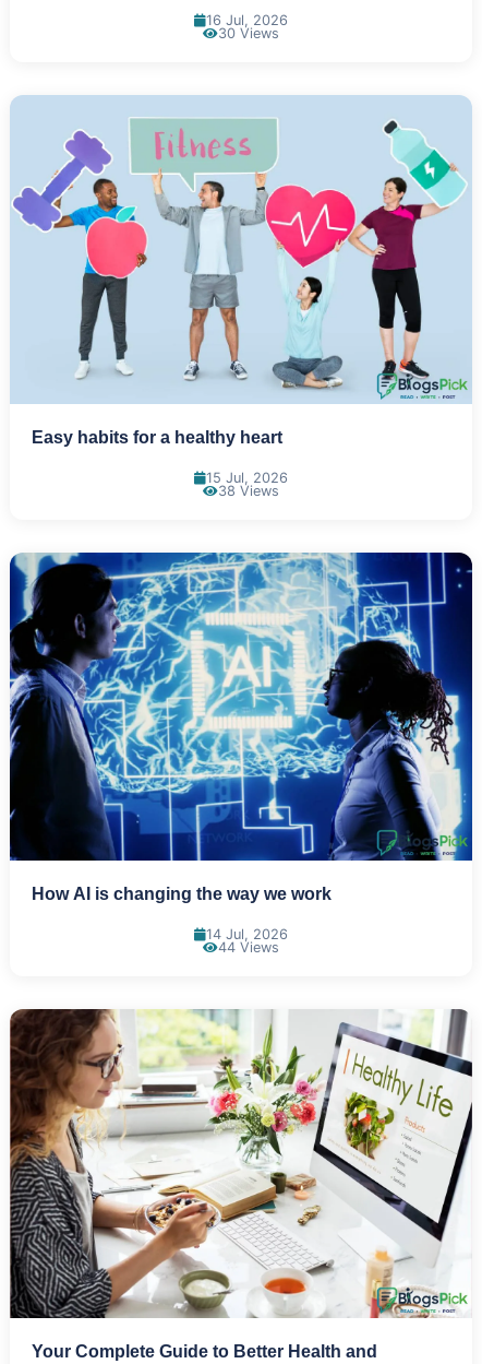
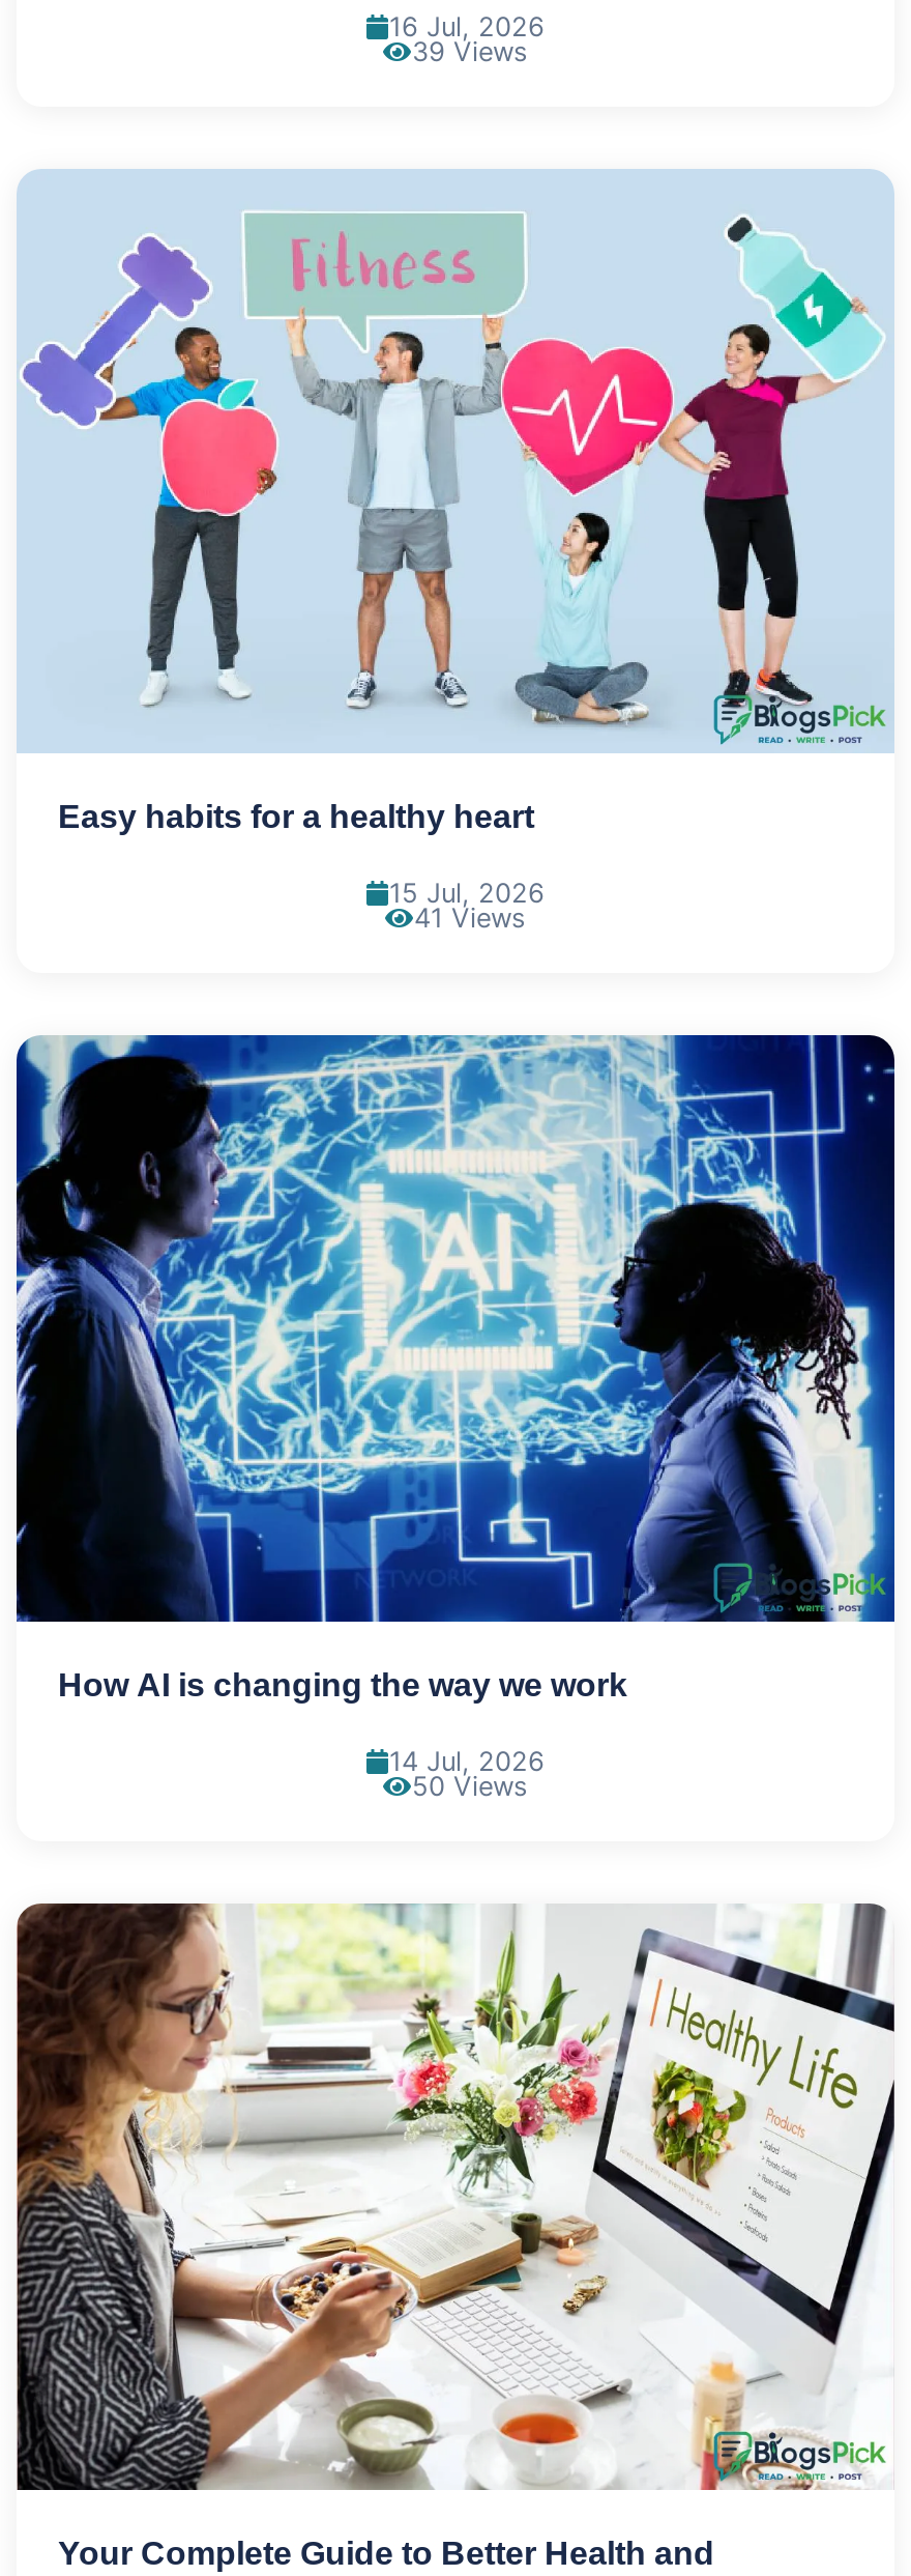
- 30 Views
+ 39 Views

- 38 Views
+ 41 Views

- 44 Views
+ 50 Views
